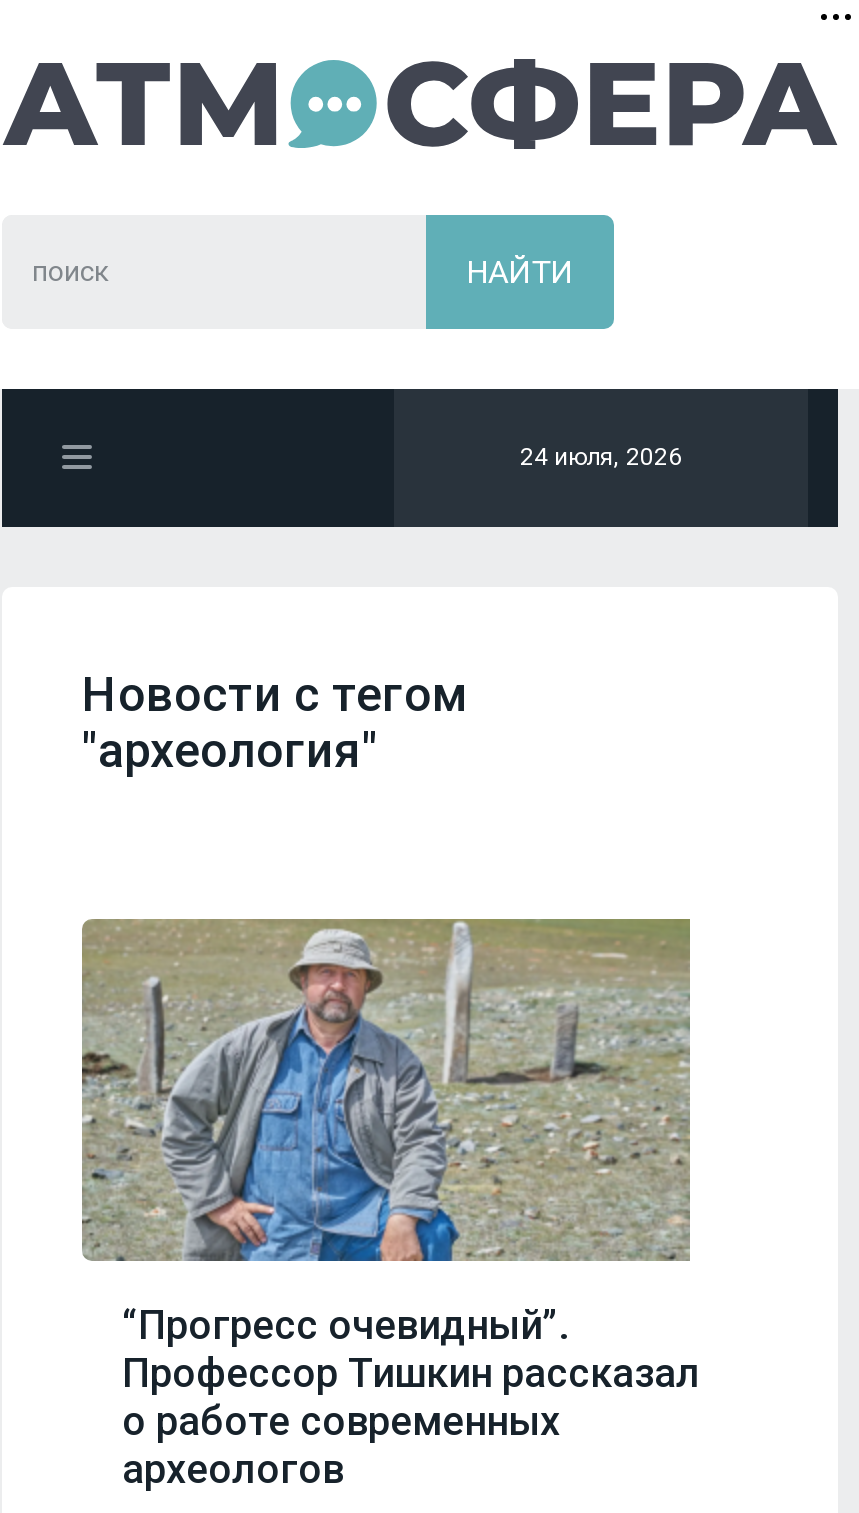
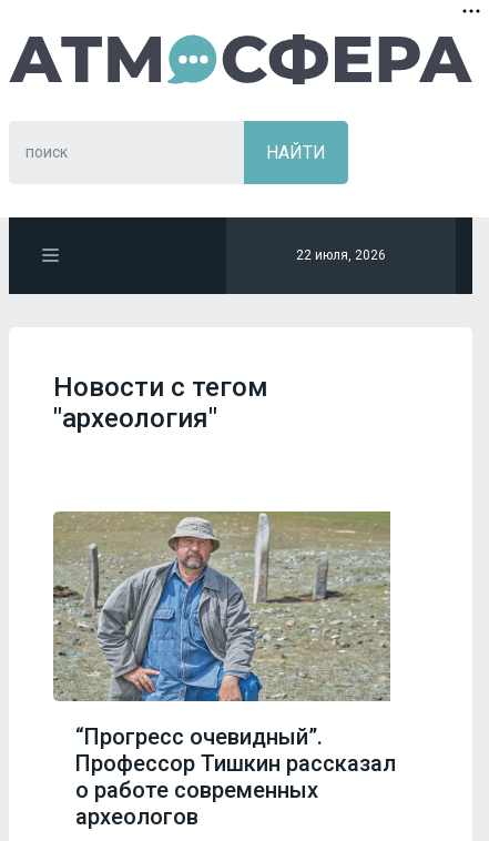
- 24 июля, 2026
+ 22 июля, 2026
